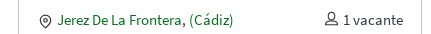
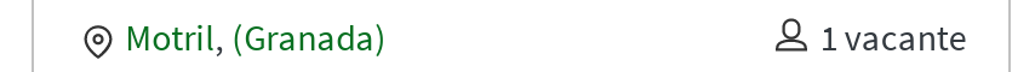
- Jerez De La Frontera, (Cádiz)
+ Motril, (Granada)
